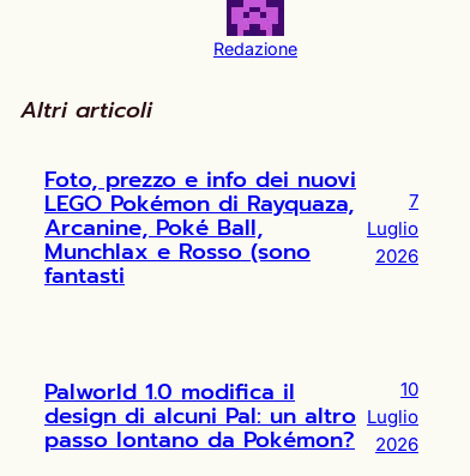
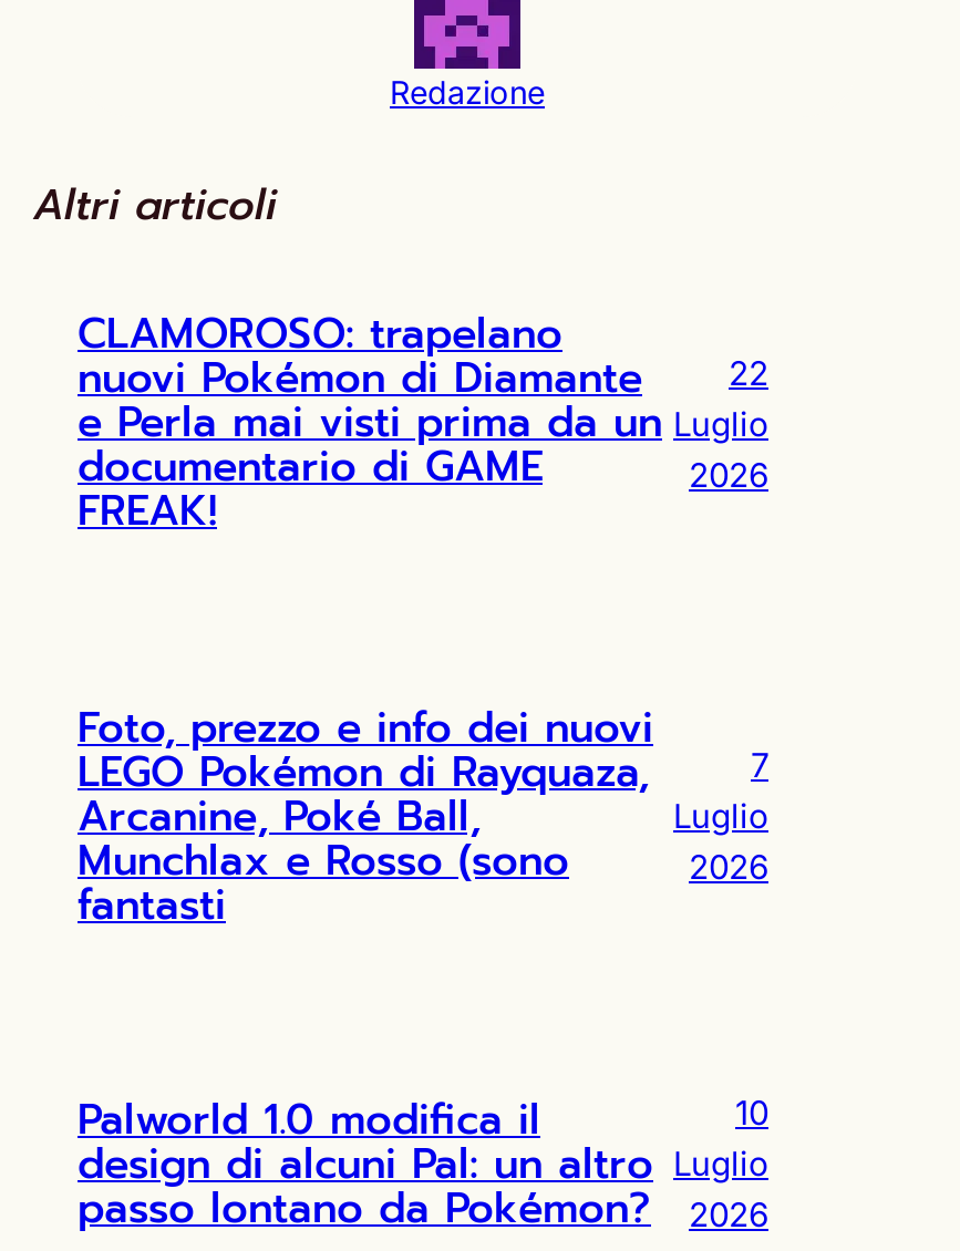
+ CLAMOROSO: trapelano
+ nuovi Pokémon di Diamante
+ e Perla mai visti prima da un
+ documentario di GAME
+ FREAK!

+ 22
+ Luglio
+ 2026
